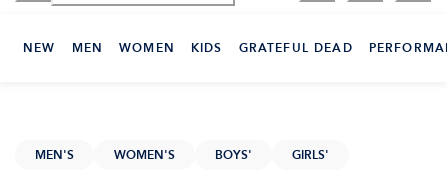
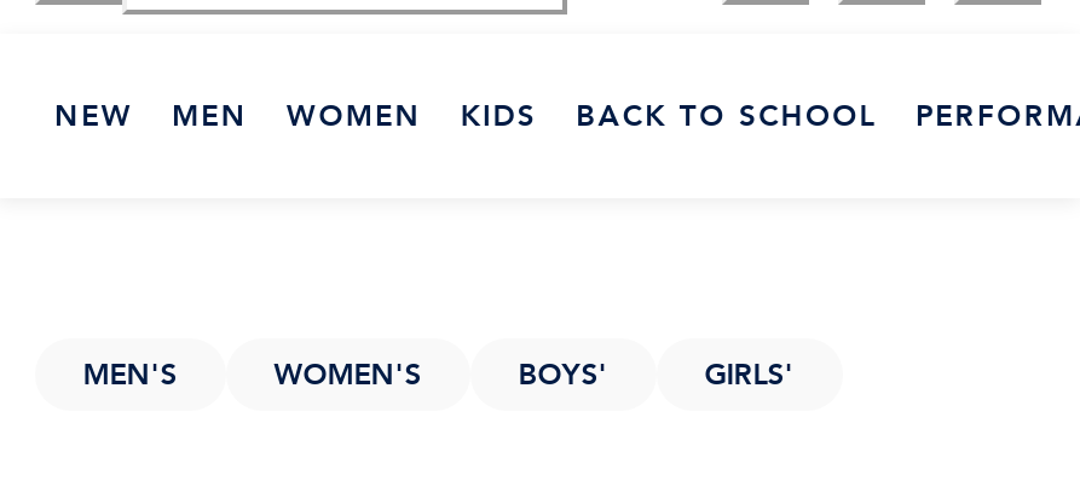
- GRATEFUL DEAD
+ BACK TO SCHOOL
